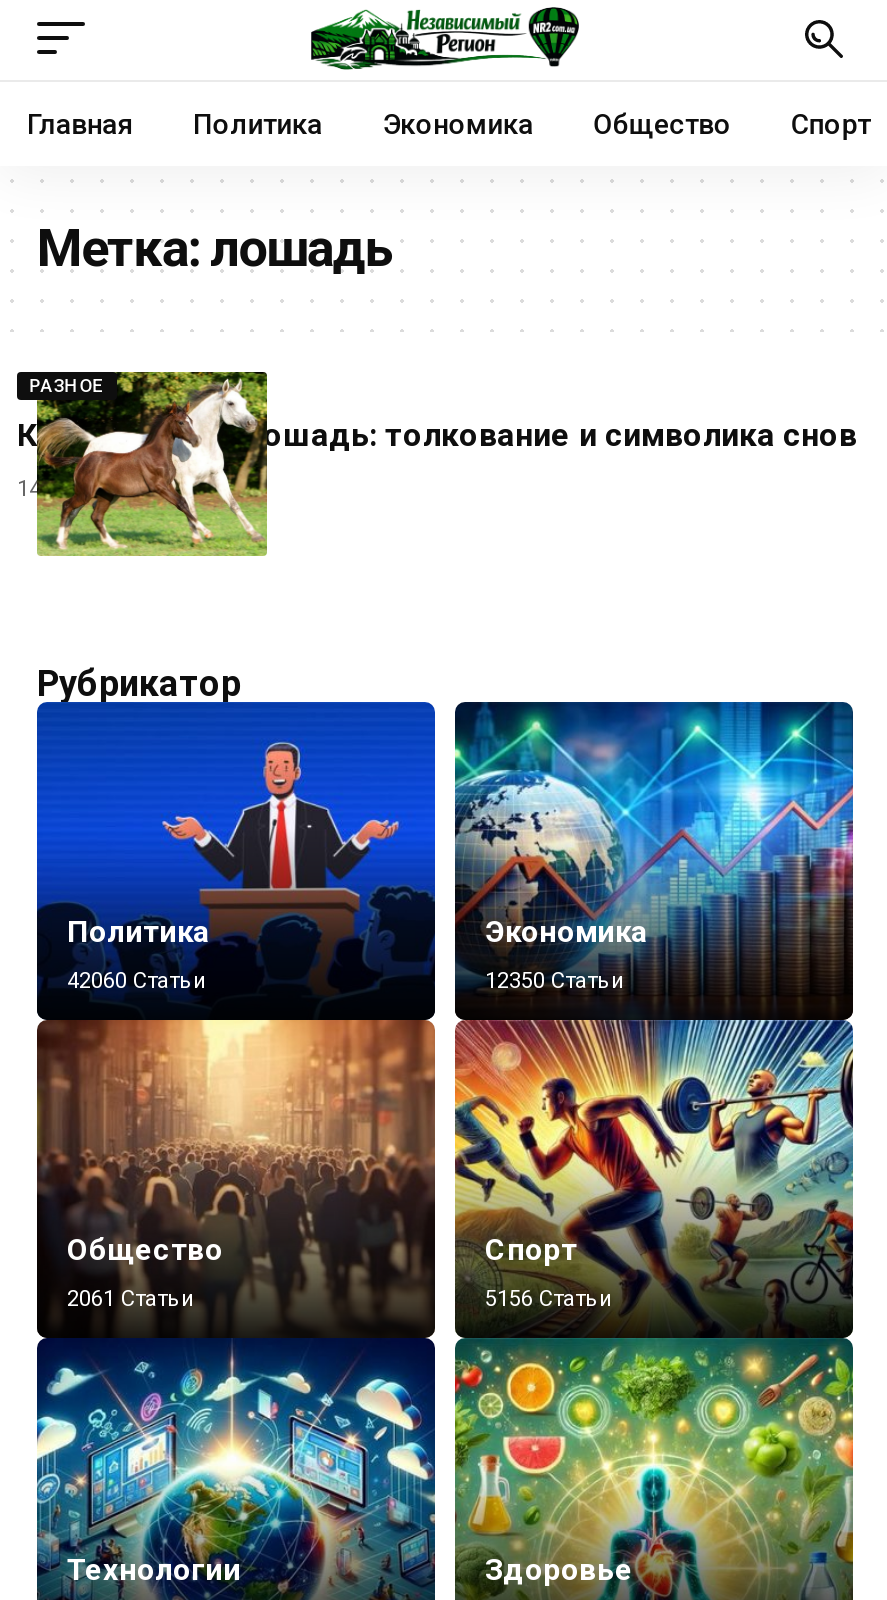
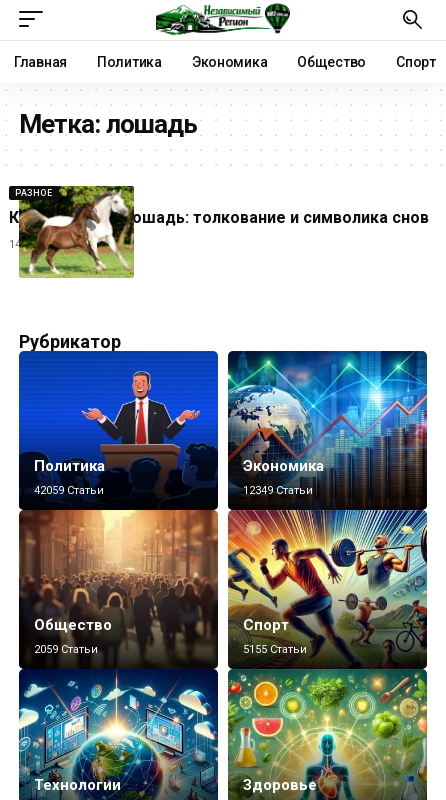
- 42060 Статьи
+ 42059 Статьи

- 12350 Статьи
+ 12349 Статьи

- 2061 Статьи
+ 2059 Статьи

- 5156 Статьи
+ 5155 Статьи
